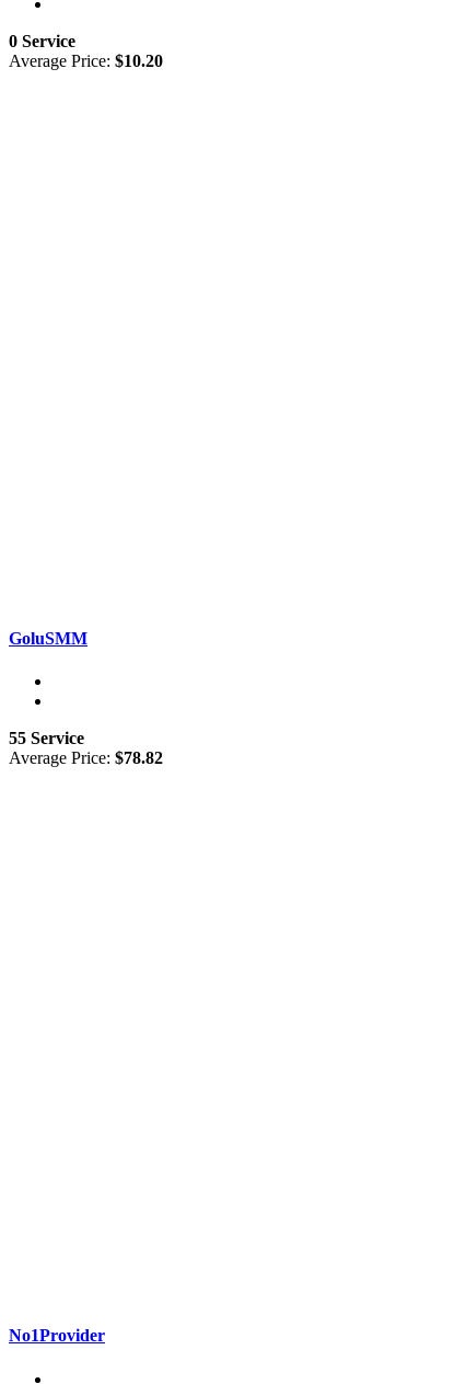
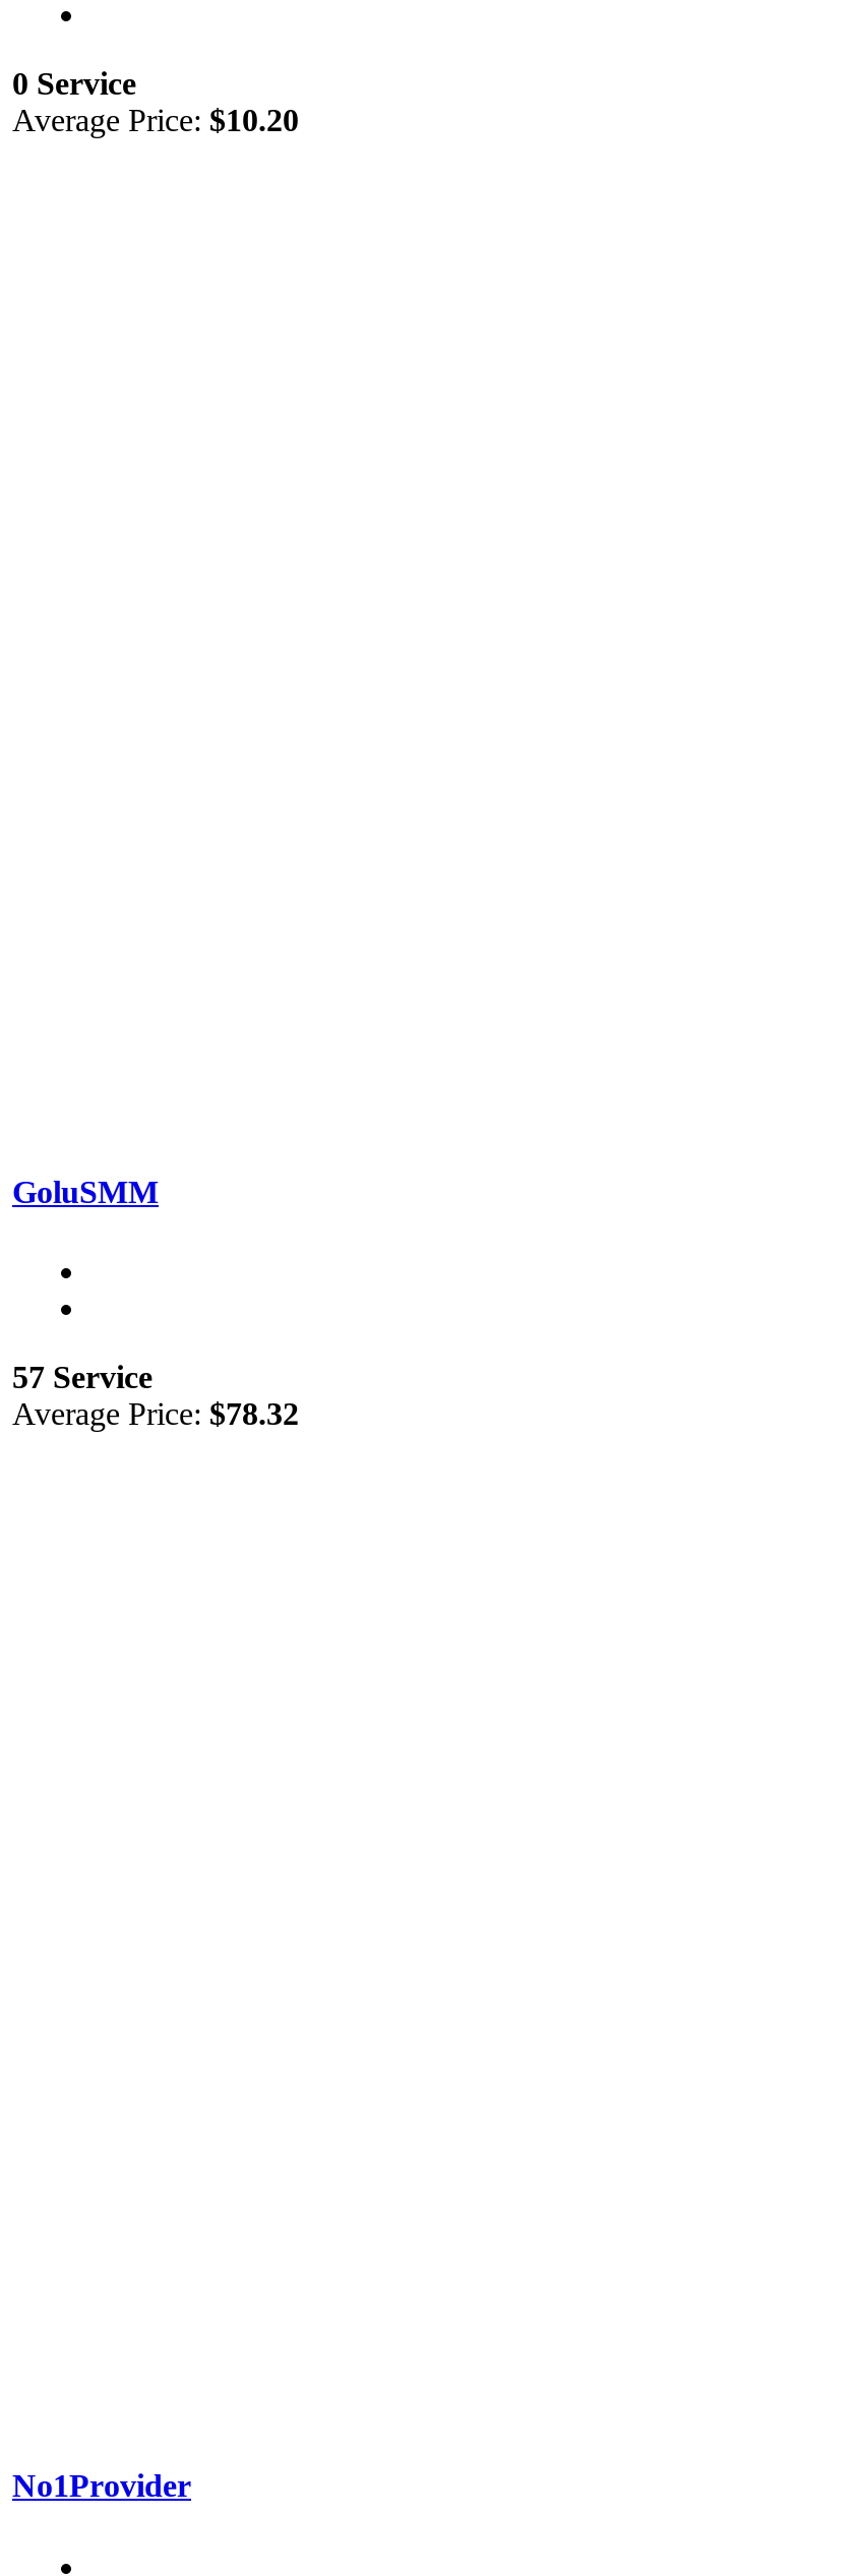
- 55 Service
+ 57 Service

- Average Price: $78.82
+ Average Price: $78.32
